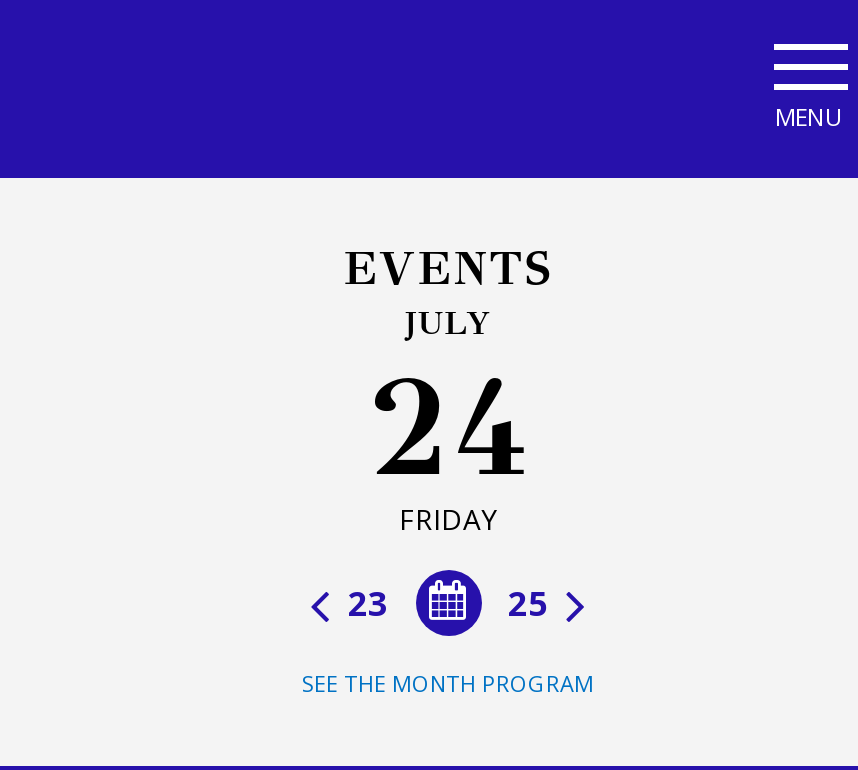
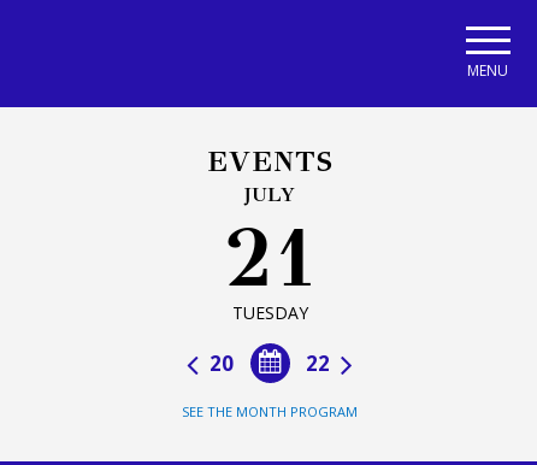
- 24
- FRIDAY
+ 21
+ TUESDAY

- 25
- 23
+ 22
+ 20
